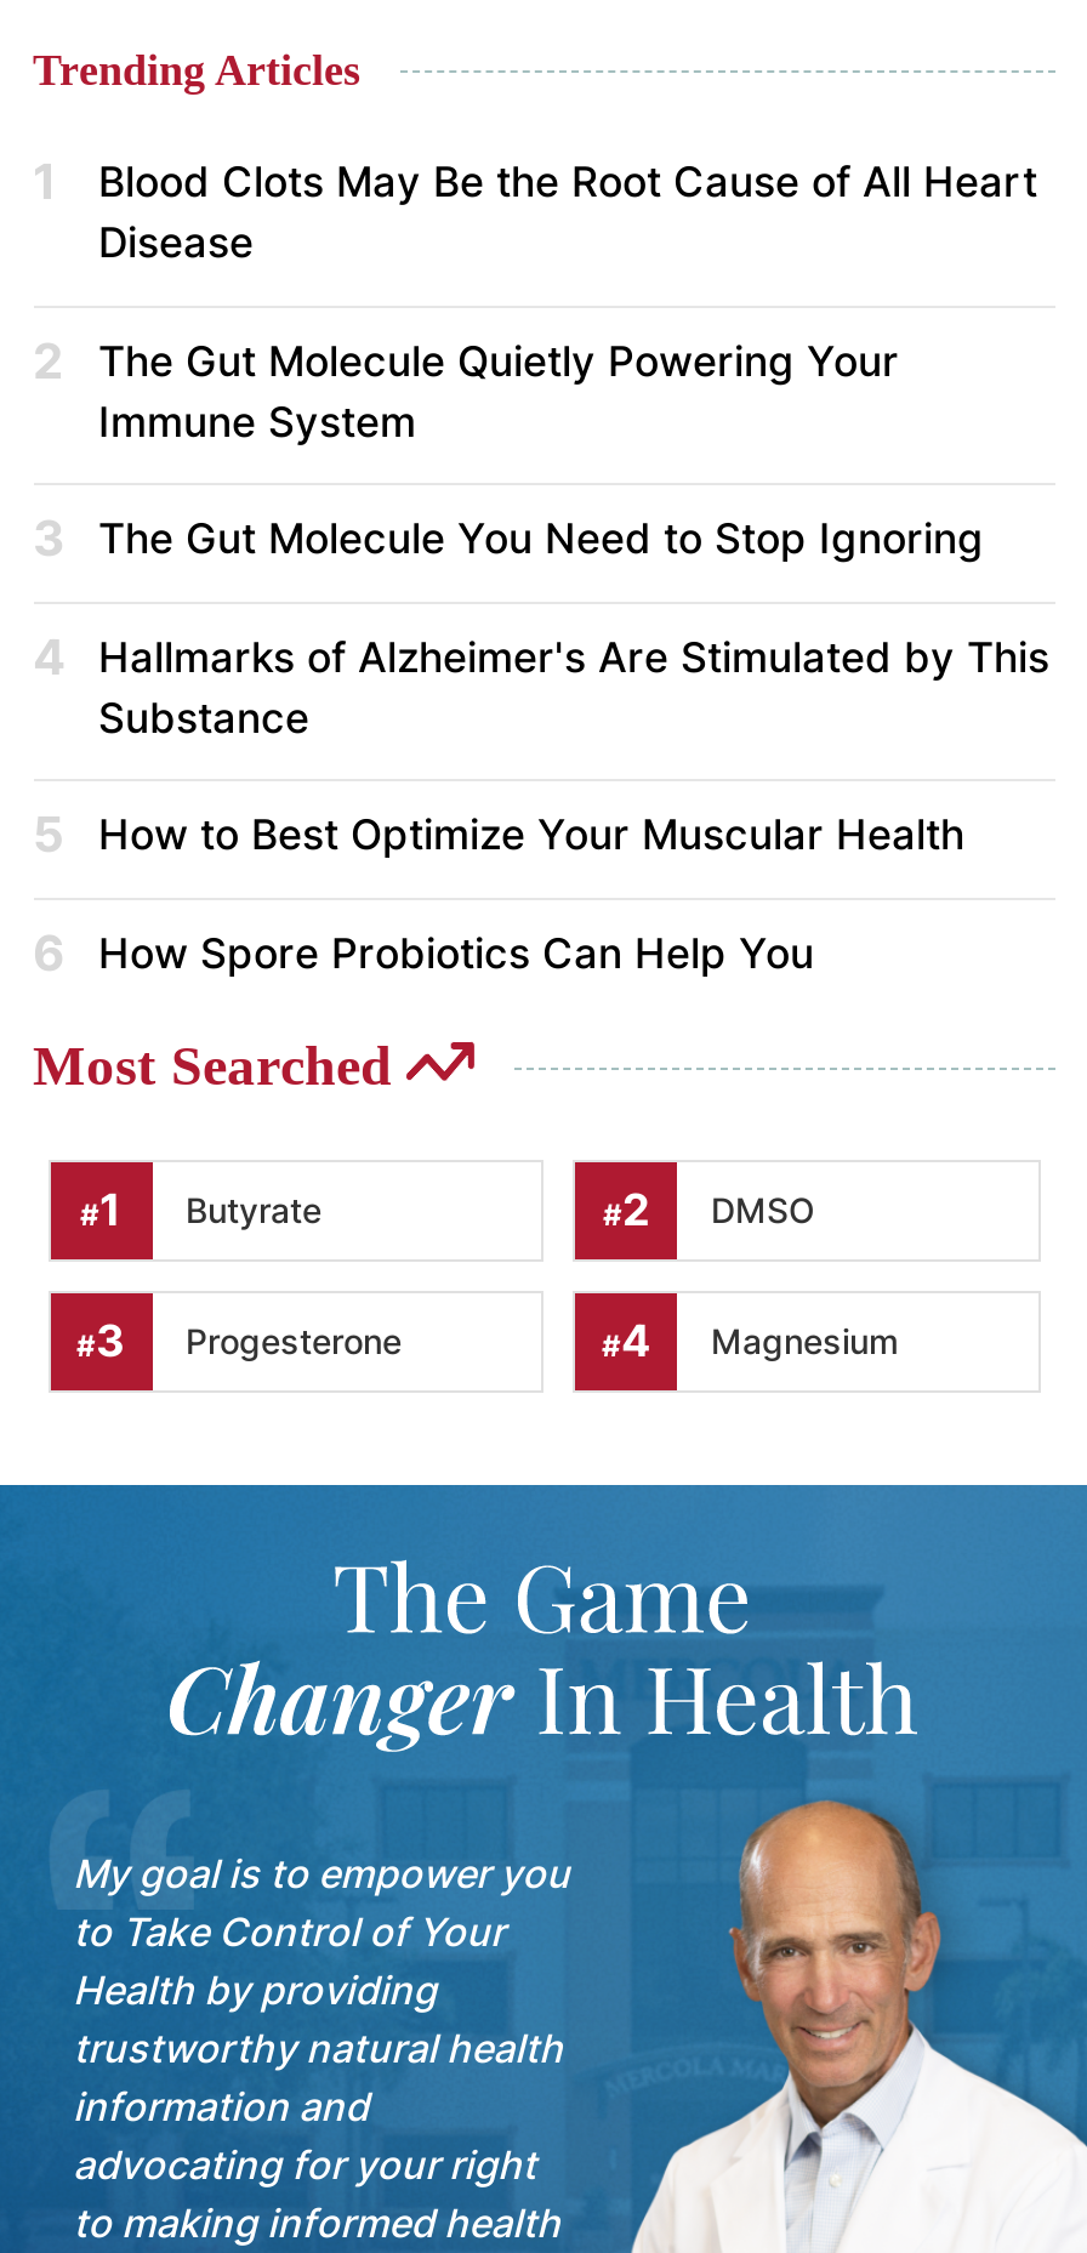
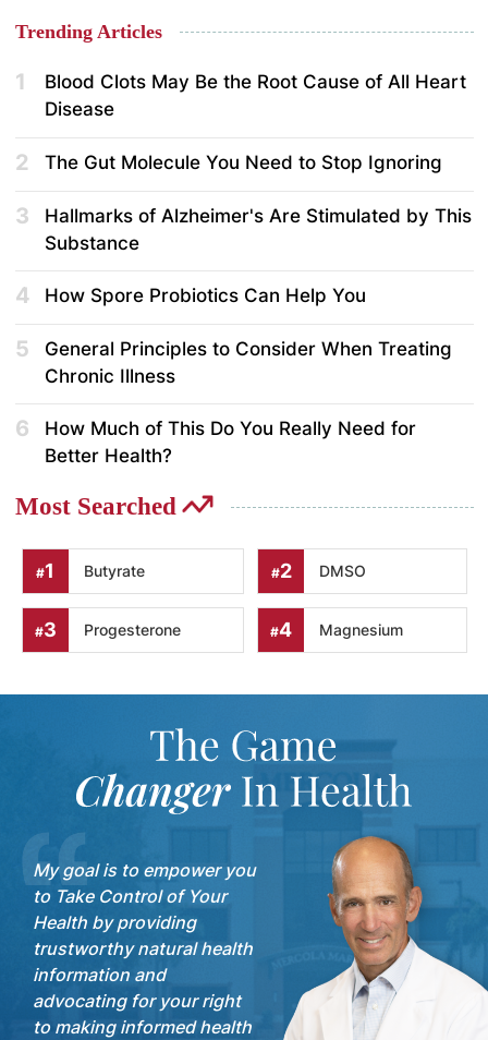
- The Gut Molecule Quietly Powering Your
- Immune System

moved up: The Gut Molecule You Need to Stop Ignoring | Hallmarks of Alzheimer's Are Stimulated by This | Substance

- How to Best Optimize Your Muscular Health

moved up: How Spore Probiotics Can Help You

+ General Principles to Consider When Treating
+ Chronic Illness
+ How Much of This Do You Really Need for
+ Better Health?
